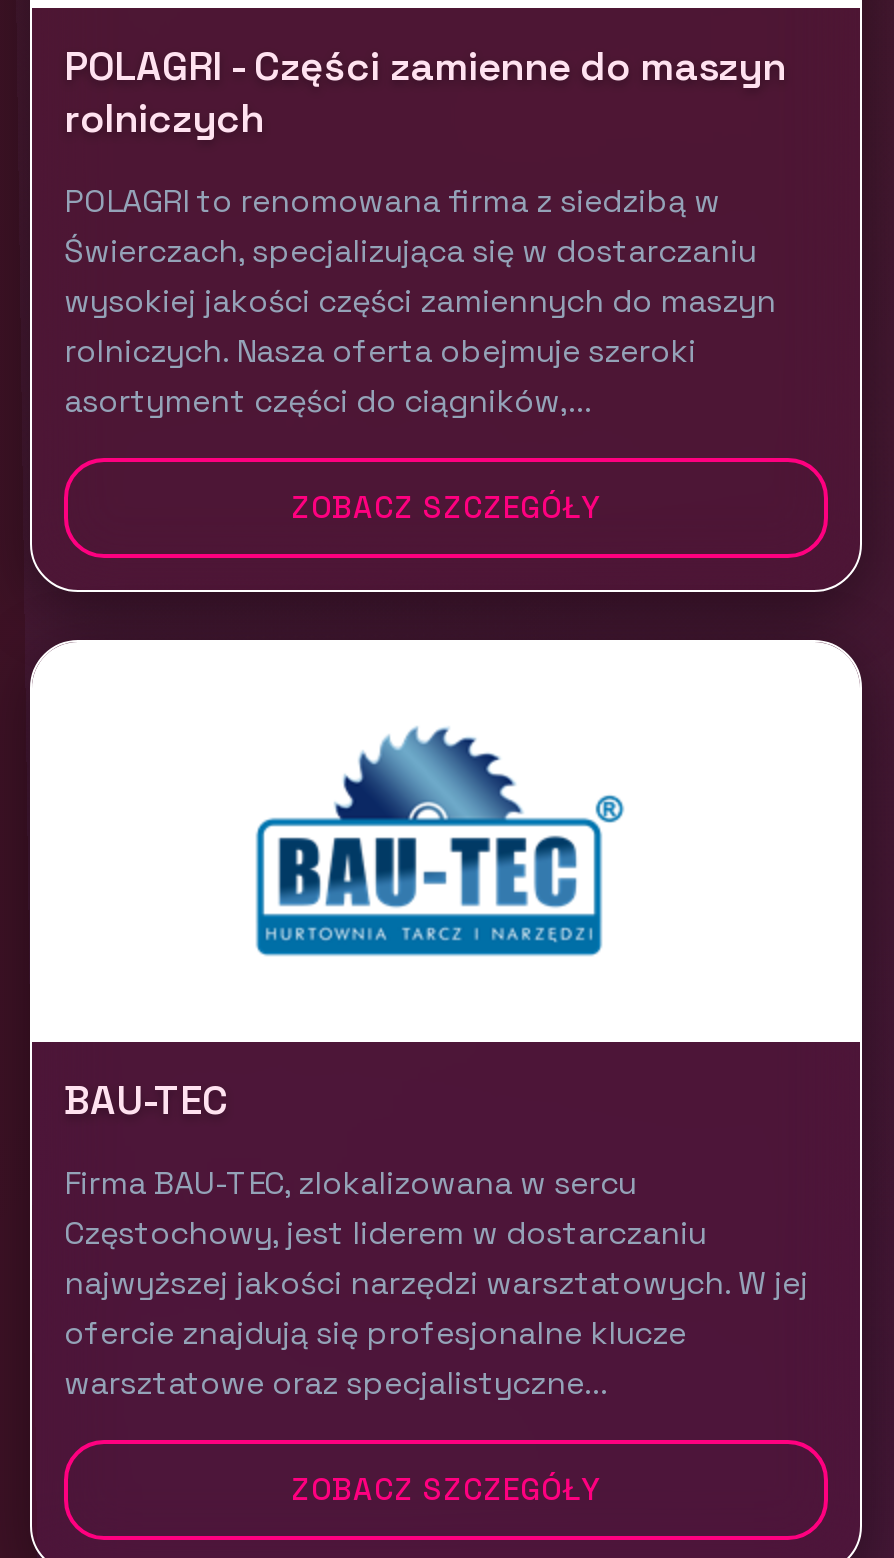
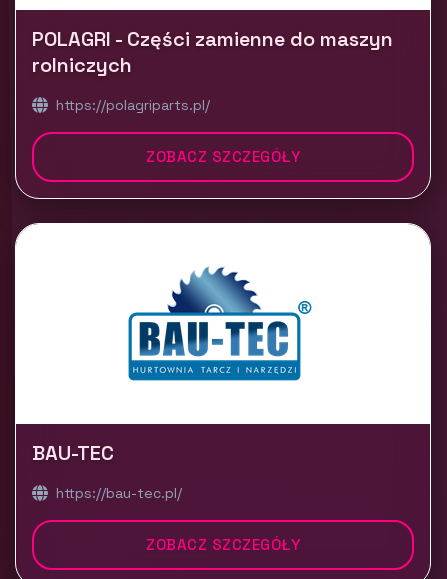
- POLAGRI to renomowana firma z siedzibą w
- Świerczach, specjalizująca się w dostarczaniu
- wysokiej jakości części zamiennych do maszyn
- rolniczych. Nasza oferta obejmuje szeroki
- asortyment części do ciągników,...
+ https://polagriparts.pl/

- Firma BAU-TEC, zlokalizowana w sercu
- Częstochowy, jest liderem w dostarczaniu
- najwyższej jakości narzędzi warsztatowych. W jej
- ofercie znajdują się profesjonalne klucze
- warsztatowe oraz specjalistyczne...
+ https://bau-tec.pl/
